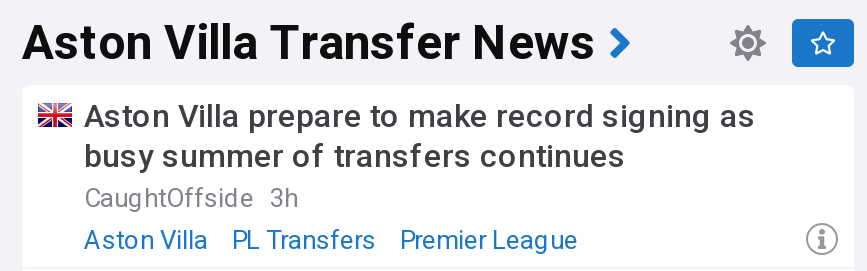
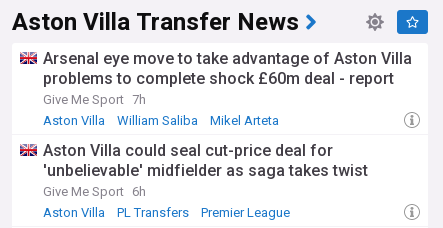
- Aston Villa prepare to make record signing as
- busy summer of transfers continues
- CaughtOffside 3h
+ Arsenal eye move to take advantage of Aston Villa
+ problems to complete shock £60m deal - report
+ Give Me Sport 7h
+ Aston Villa
+ William Saliba
+ Mikel Arteta
+ Aston Villa could seal cut-price deal for
+ 'unbelievable' midfielder as saga takes twist
+ Give Me Sport 6h
